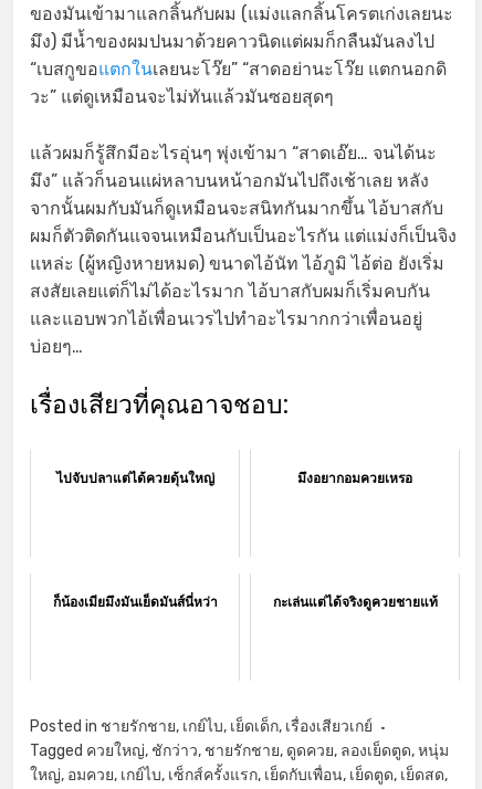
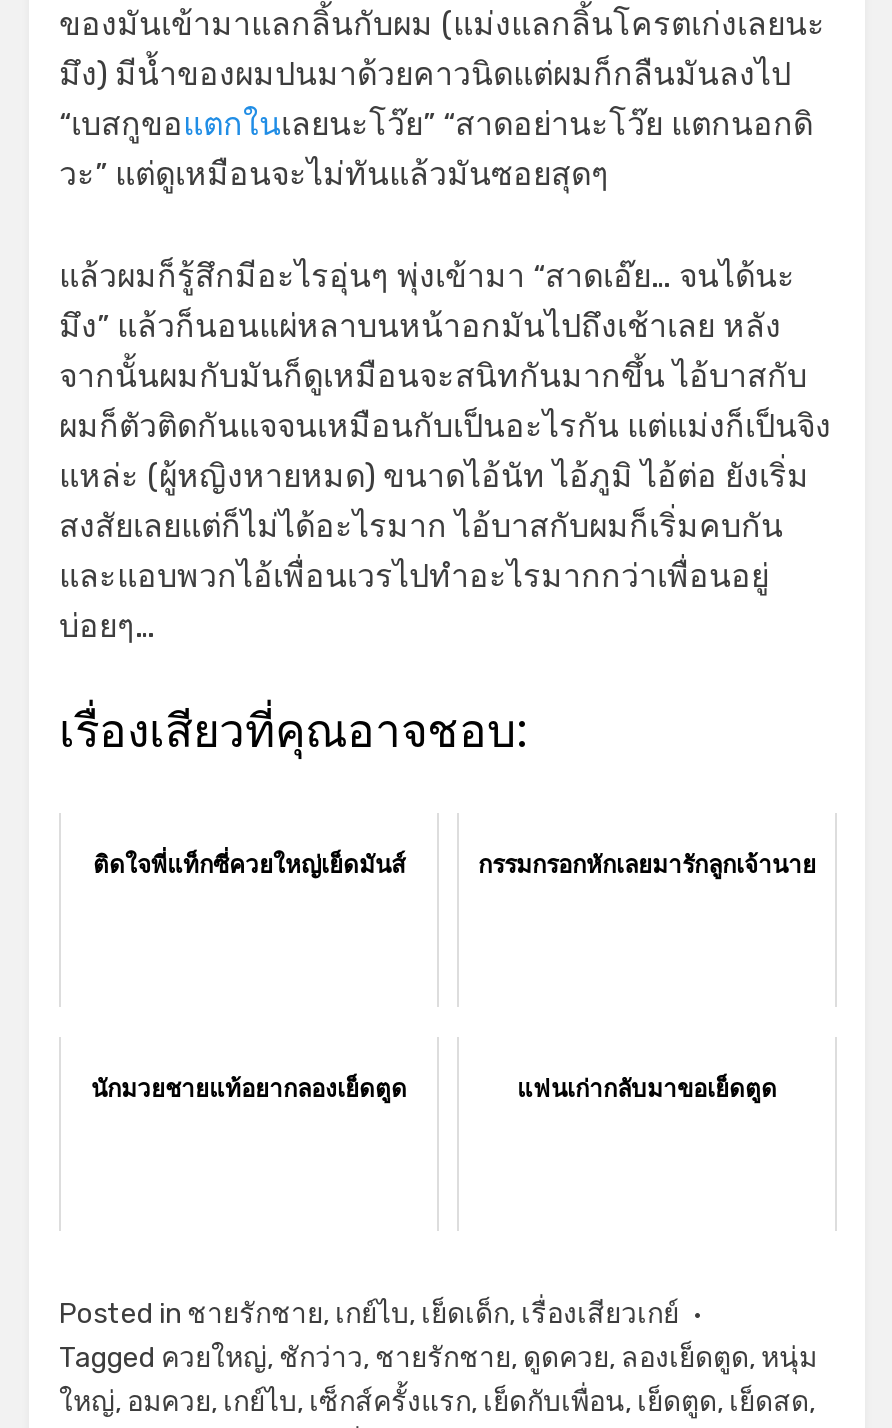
- ไปจับปลาแต่ได้ควยดุ้นใหญ่
- มึงอยากอมควยเหรอ
+ ติดใจพี่แท็กซี่ควยใหญ่เย็ดมันส์
+ กรรมกรอกหักเลยมารักลูกเจ้านาย

- ก็น้องเมียมึงมันเย็ดมันส์นี่หว่า
- กะเล่นแต่ได้จริงดูควยชายแท้
+ นักมวยชายแท้อยากลองเย็ดตูด
+ แฟนเก่ากลับมาขอเย็ดตูด
